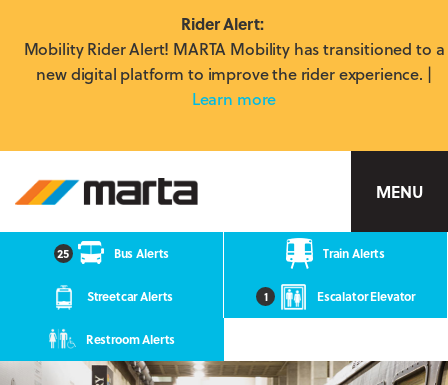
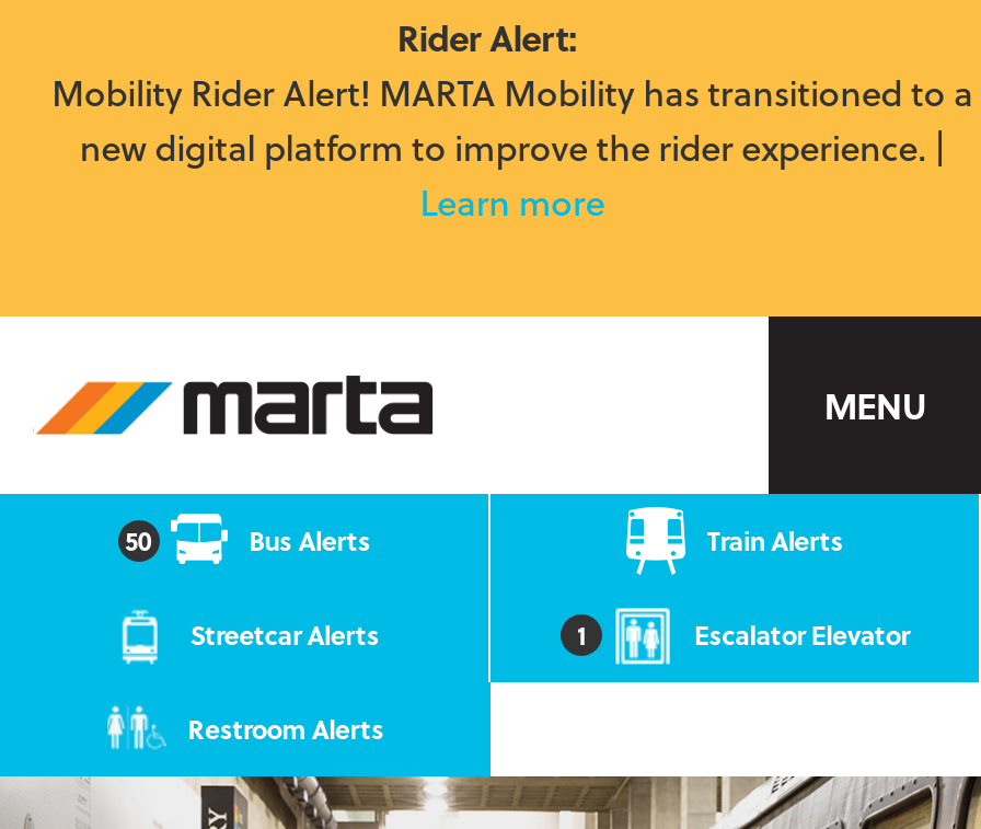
- 25
+ 50
